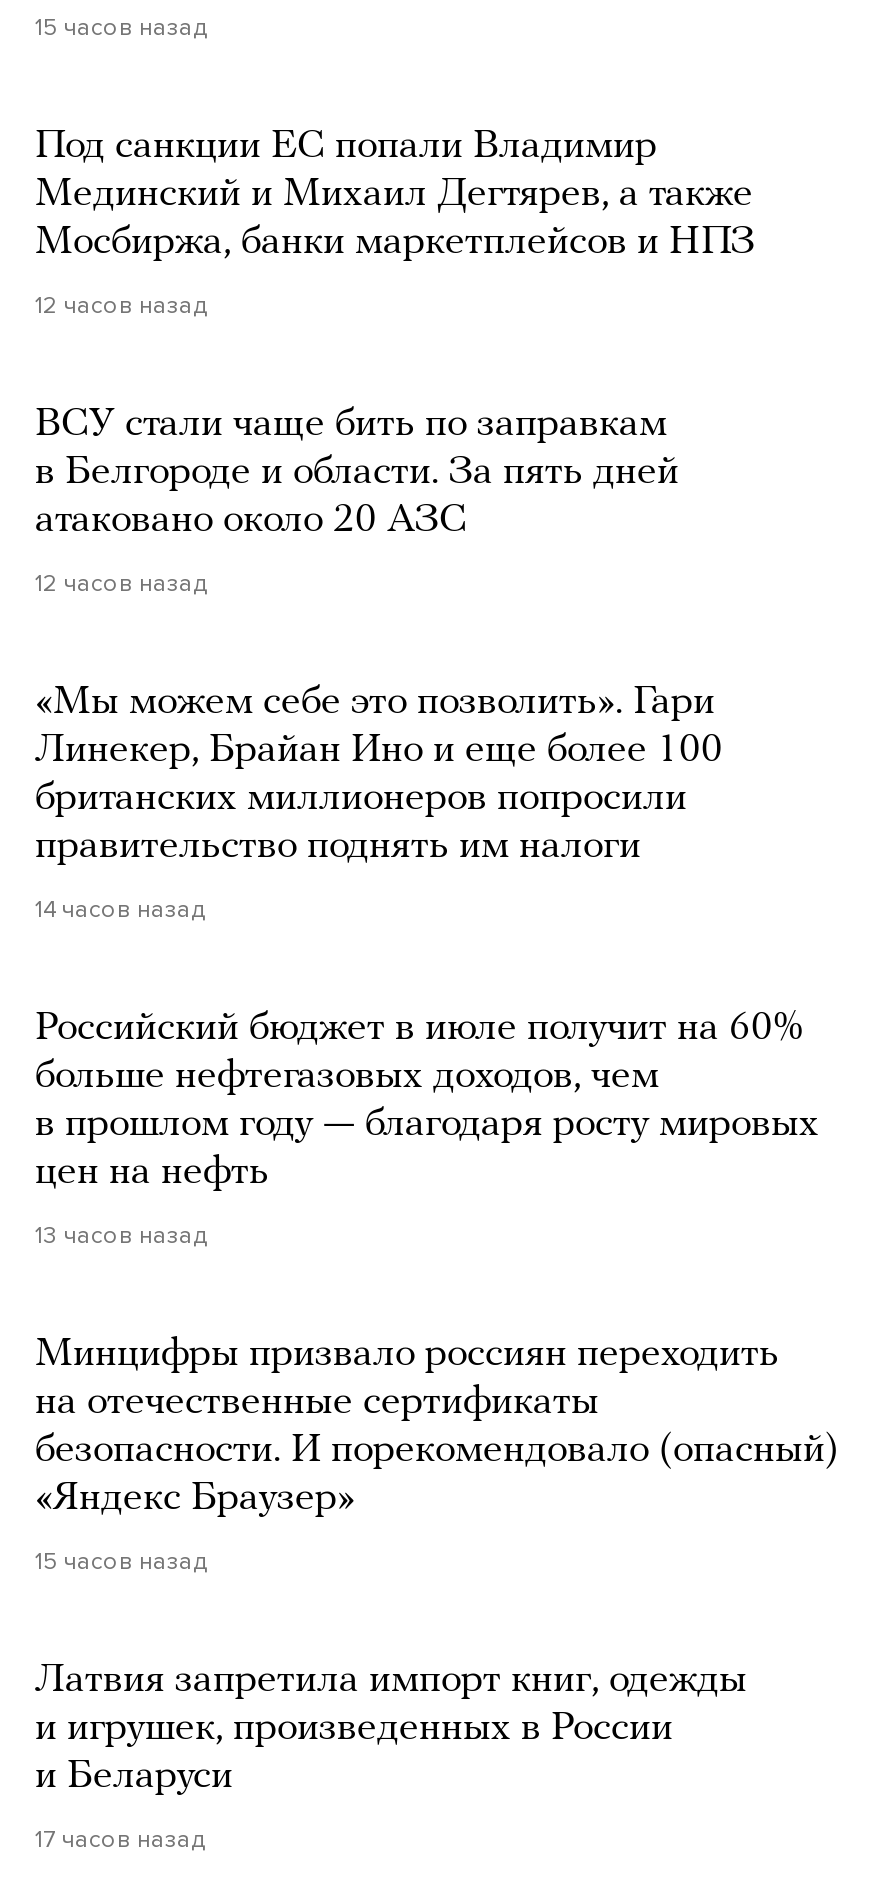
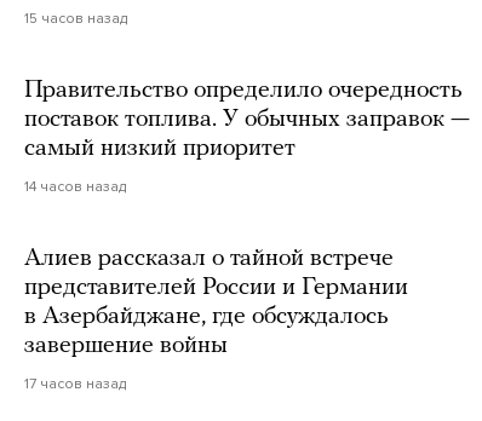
- Под санкции ЕС попали Владимир
- Мединский и Михаил Дегтярев, а также
- Мосбиржа, банки маркетплейсов и НПЗ
- 12 часов назад
- ВСУ стали чаще бить по заправкам
- в Белгороде и области. За пять дней
- атаковано около 20 АЗС
- 12 часов назад
- «Мы можем себе это позволить». Гари
- Линекер, Брайан Ино и еще более 100
- британских миллионеров попросили
- правительство поднять им налоги
+ Правительство определило очередность
+ поставок топлива. У обычных заправок —
+ самый низкий приоритет

- Российский бюджет в июле получит на 60%
- больше нефтегазовых доходов, чем
- в прошлом году — благодаря росту мировых
- цен на нефть
- 13 часов назад
- Минцифры призвало россиян переходить
- на отечественные сертификаты
- безопасности. И порекомендовало (опасный)
- «Яндекс Браузер»
- 15 часов назад
- Латвия запретила импорт книг, одежды
- и игрушек, произведенных в России
- и Беларуси
+ Алиев рассказал о тайной встрече
+ представителей России и Германии
+ в Азербайджане, где обсуждалось
+ завершение войны
